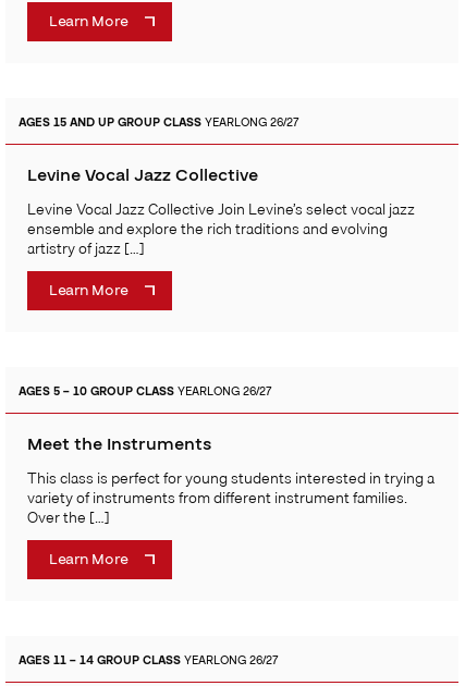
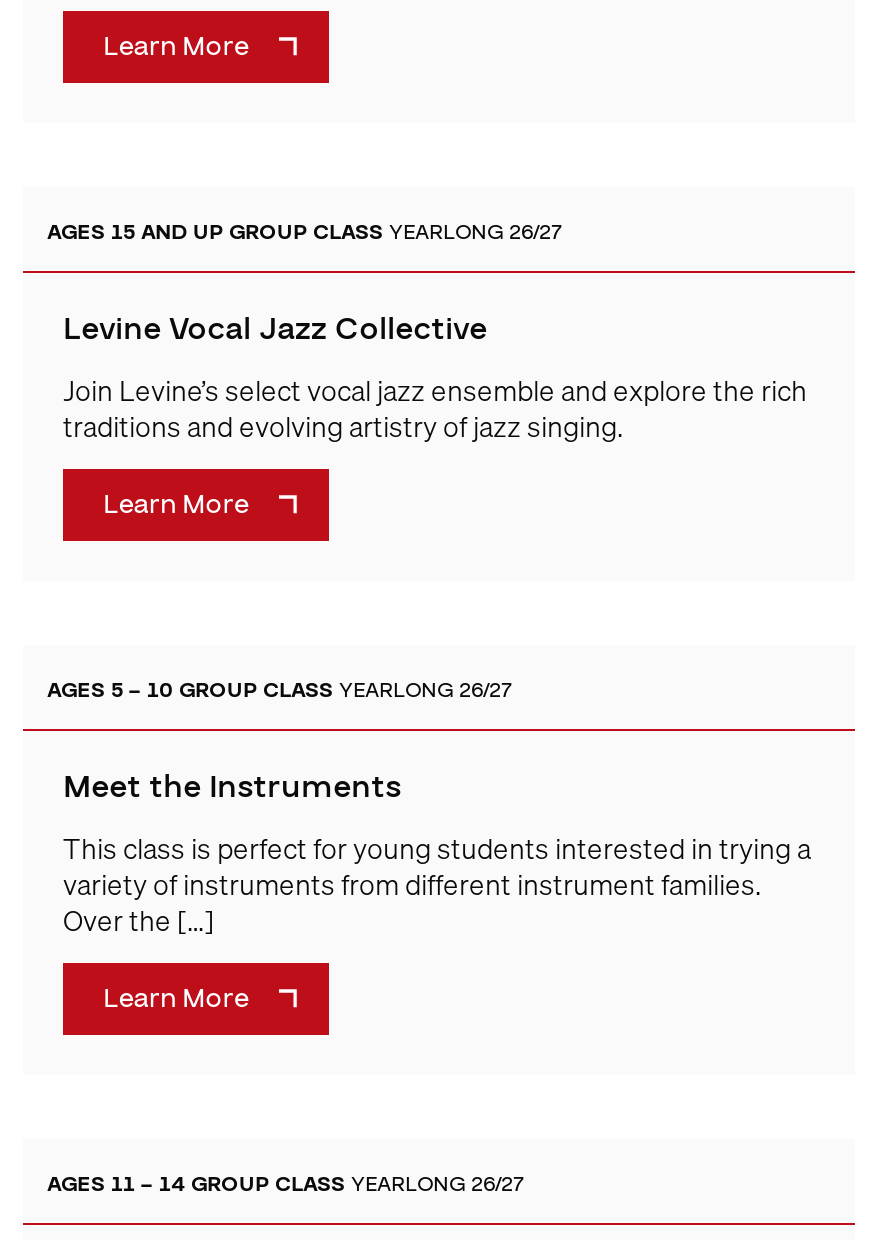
- Levine Vocal Jazz Collective Join Levine’s select vocal jazz
- ensemble and explore the rich traditions and evolving
- artistry of jazz […]
+ Join Levine’s select vocal jazz ensemble and explore the rich
+ traditions and evolving artistry of jazz singing.
